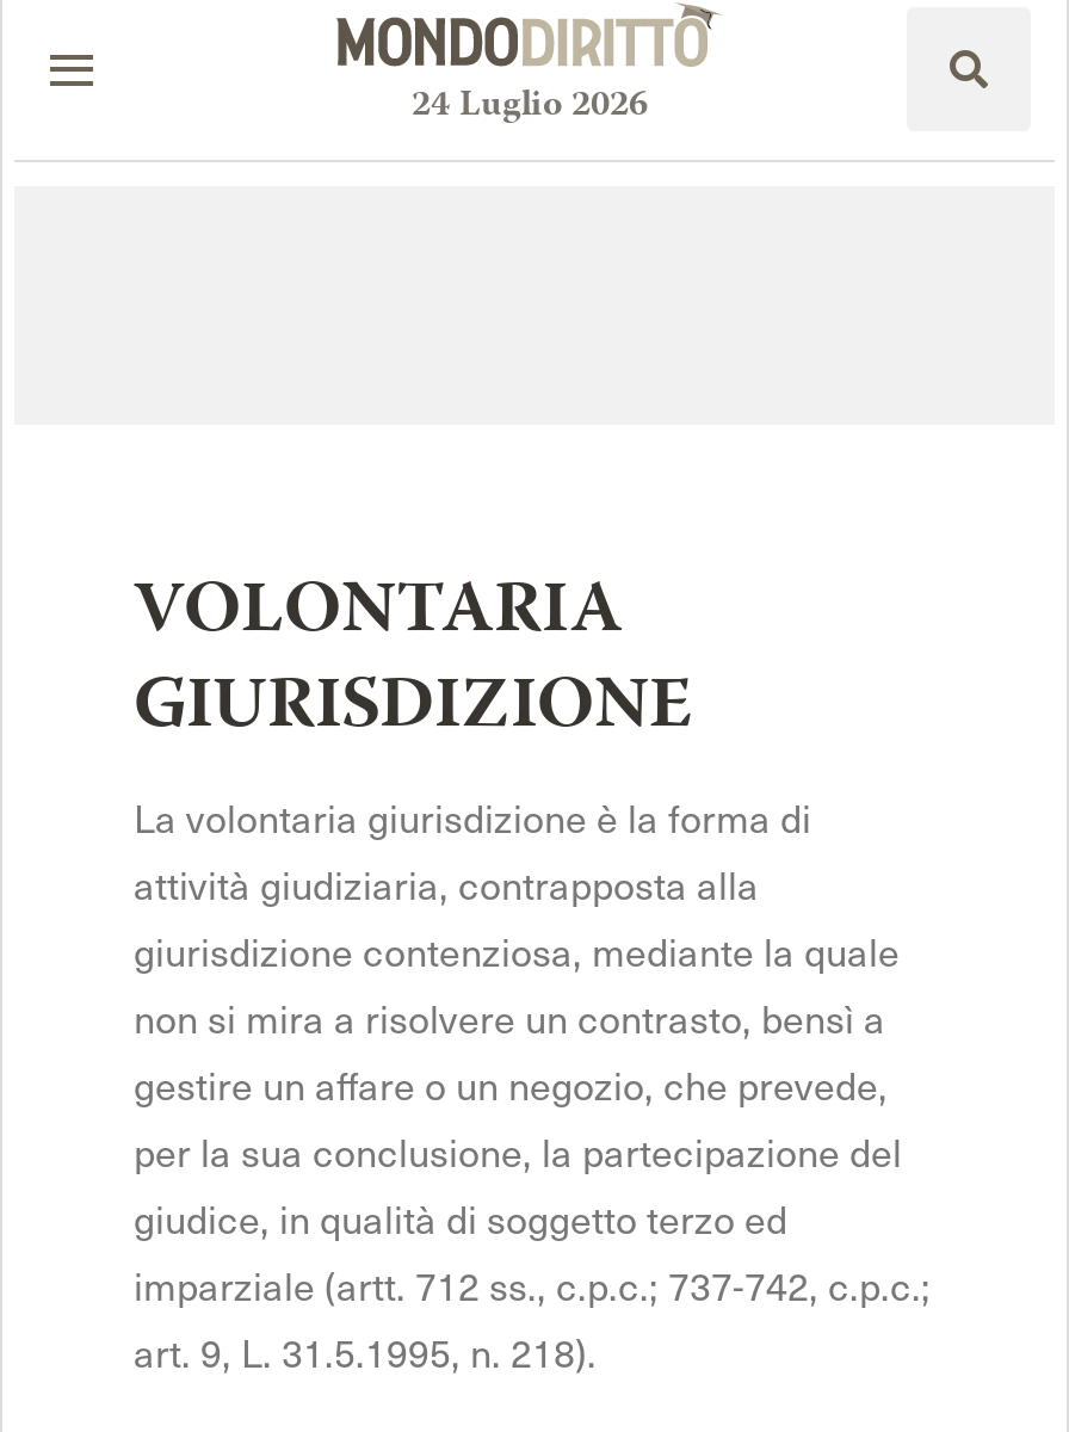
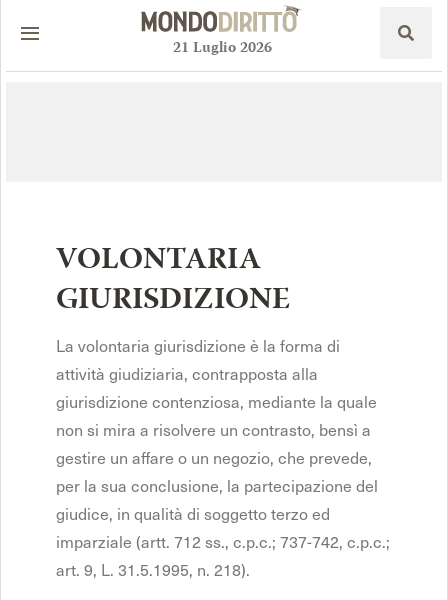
- 24 Luglio 2026
+ 21 Luglio 2026
